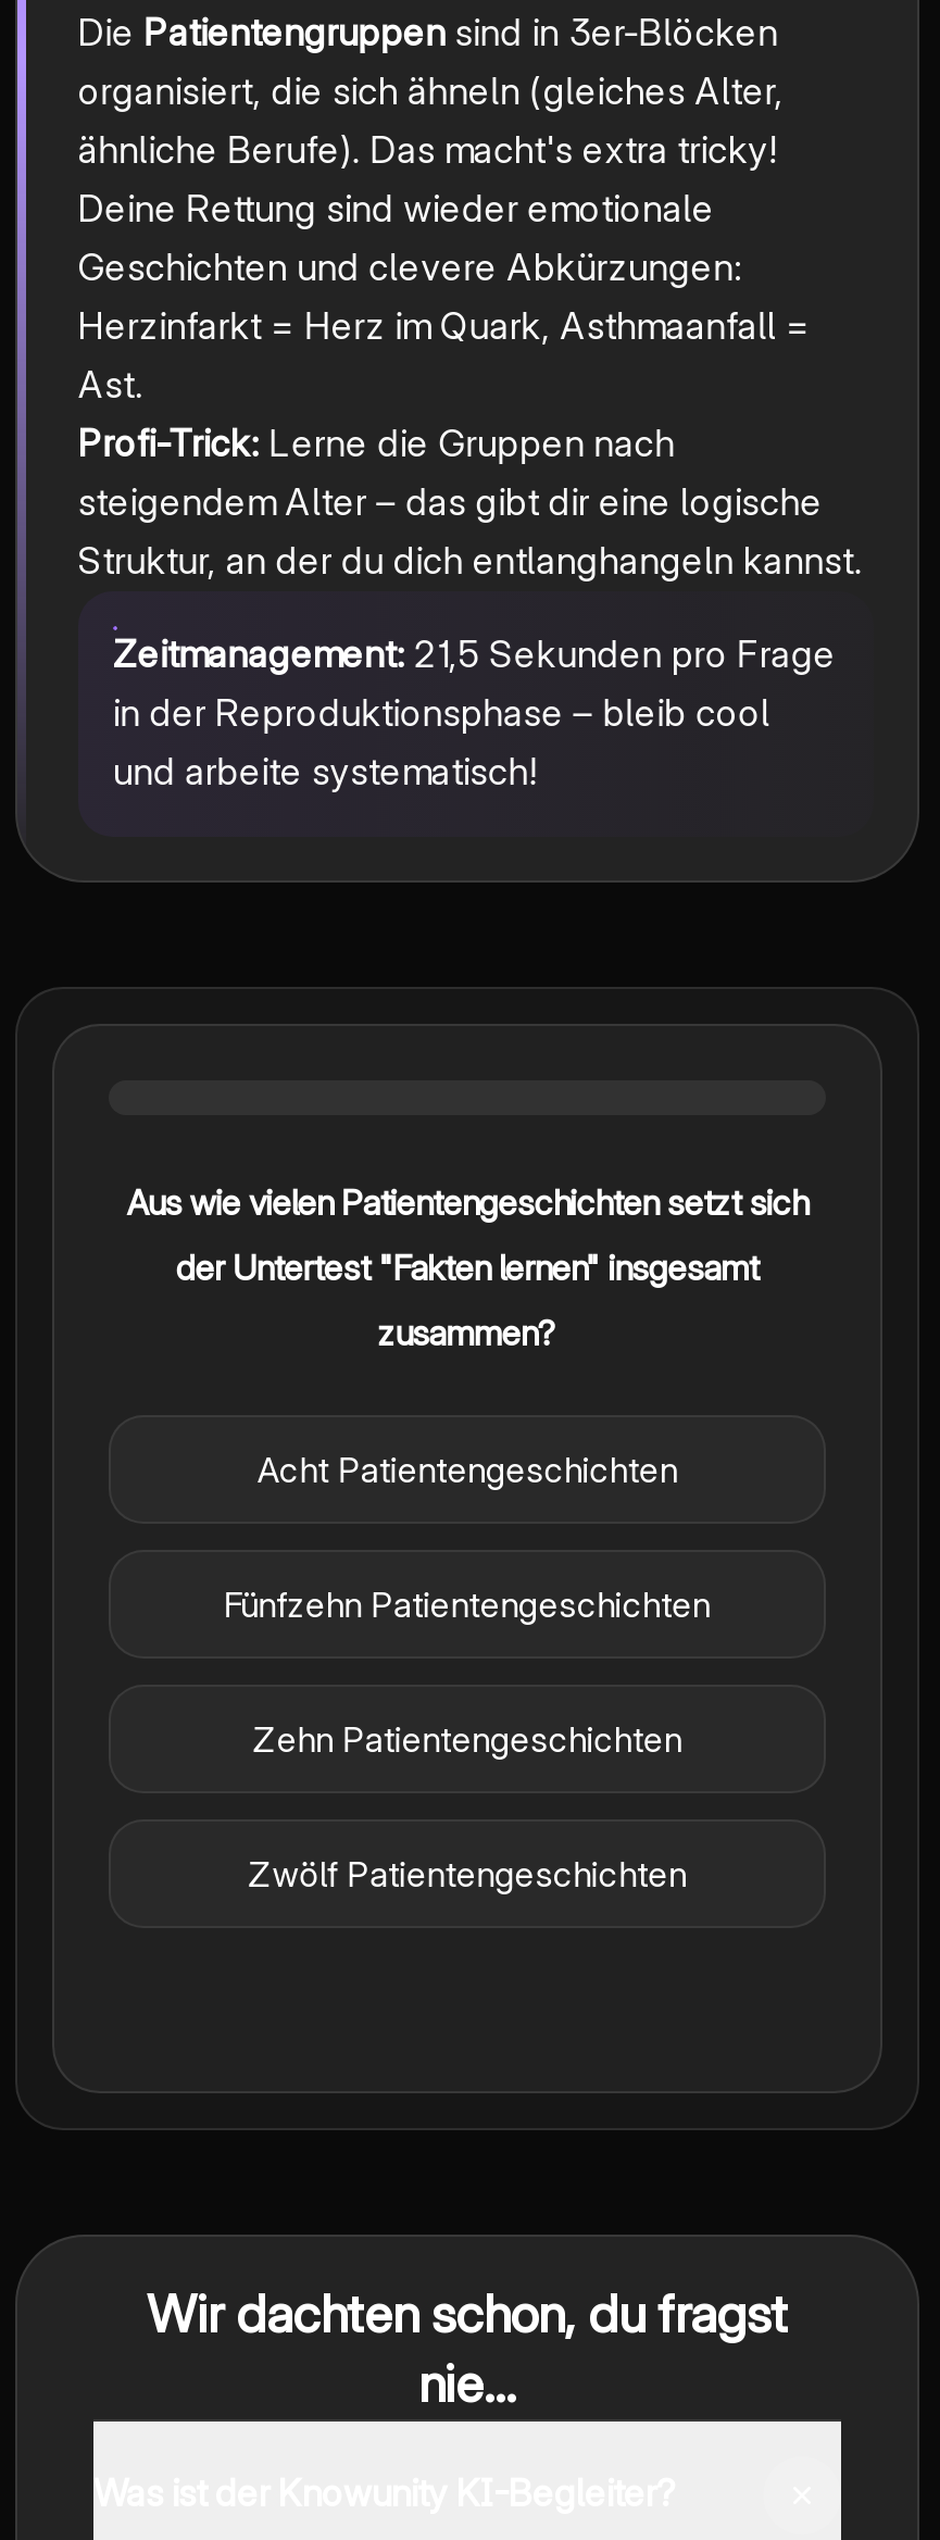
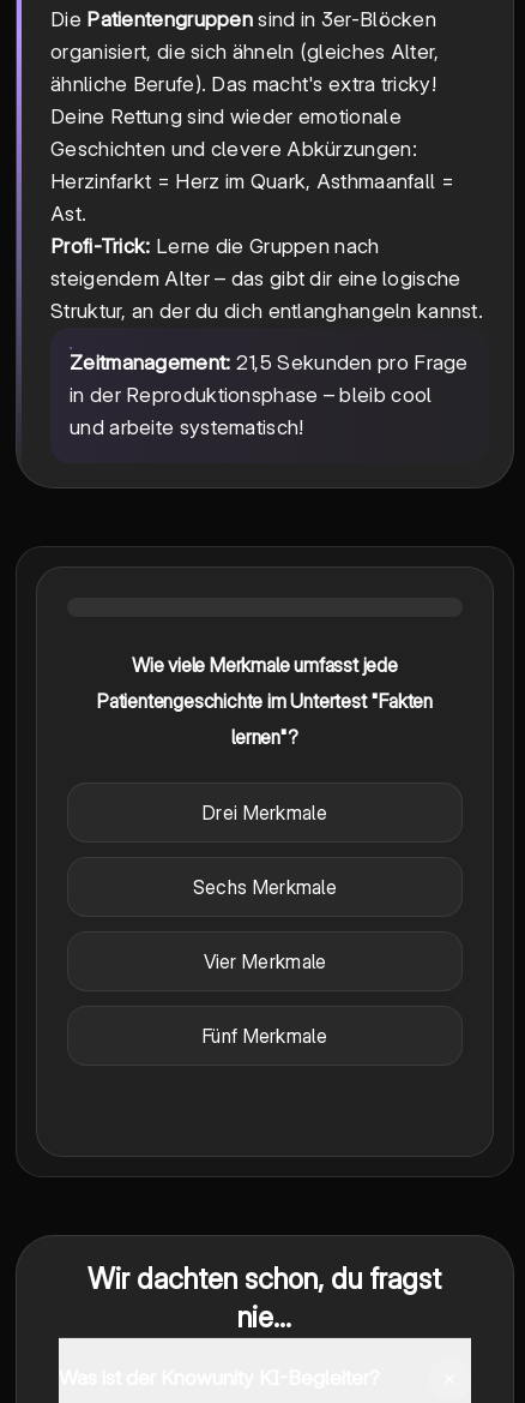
- Aus wie vielen Patientengeschichten setzt sich
+ Wie viele Merkmale umfasst jede

- der Untertest "Fakten lernen" insgesamt
+ Patientengeschichte im Untertest "Fakten

- zusammen?
+ lernen"?

- Acht Patientengeschichten
+ Drei Merkmale

- Fünfzehn Patientengeschichten
+ Sechs Merkmale

- Zehn Patientengeschichten
+ Vier Merkmale

- Zwölf Patientengeschichten
+ Fünf Merkmale
